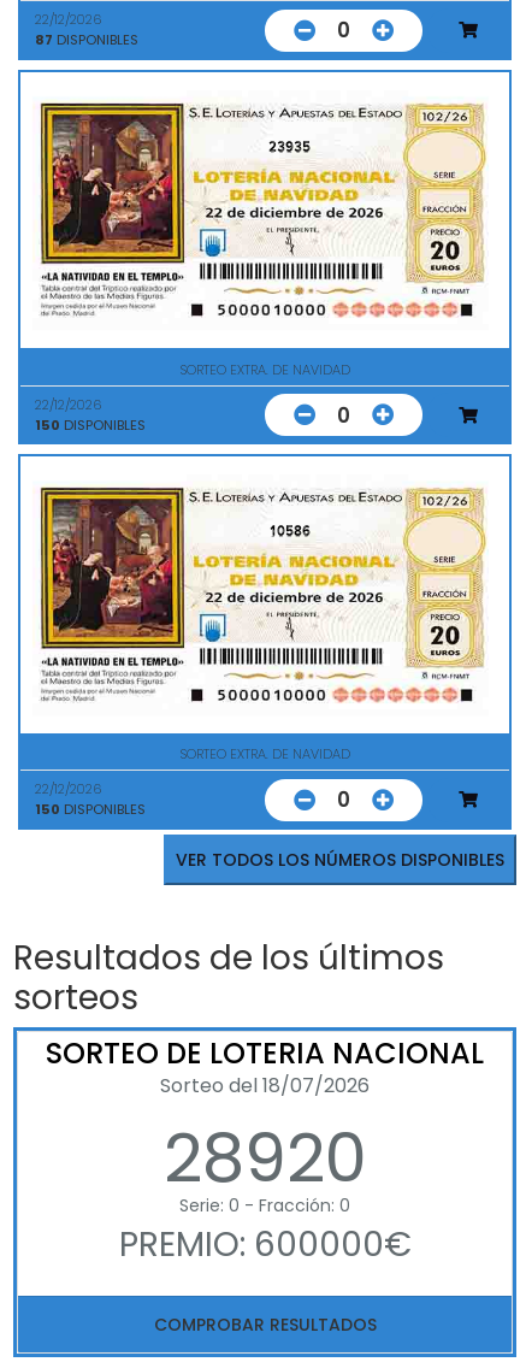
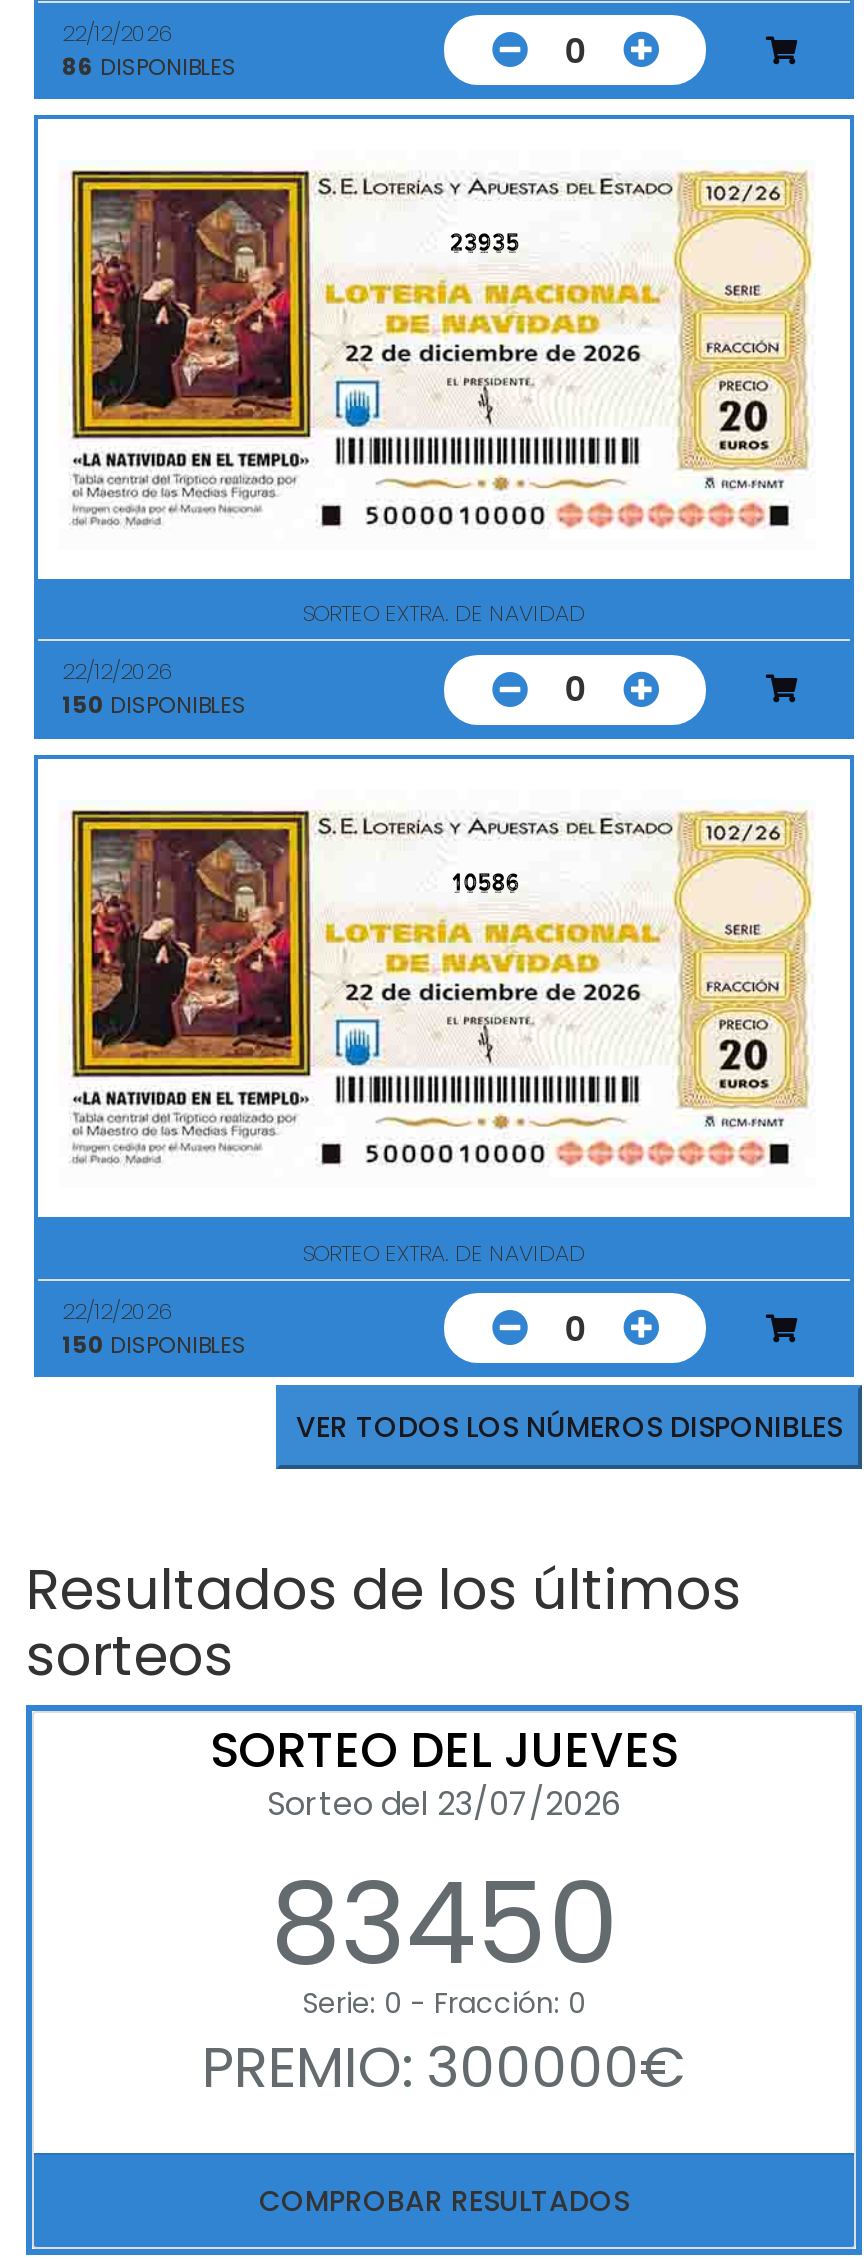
- 87 DISPONIBLES
+ 86 DISPONIBLES

- SORTEO DE LOTERIA NACIONAL
- Sorteo del 18/07/2026
- 28920
+ SORTEO DEL JUEVES
+ Sorteo del 23/07/2026
+ 83450

- PREMIO: 600000€
+ PREMIO: 300000€
